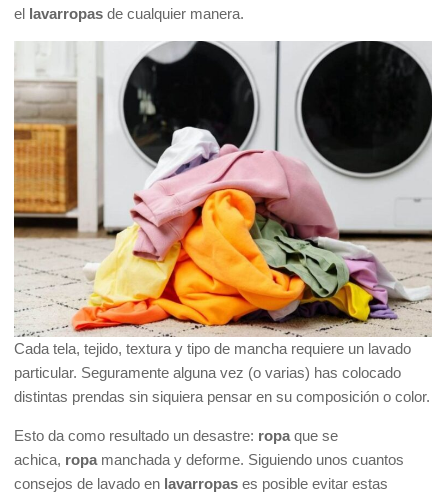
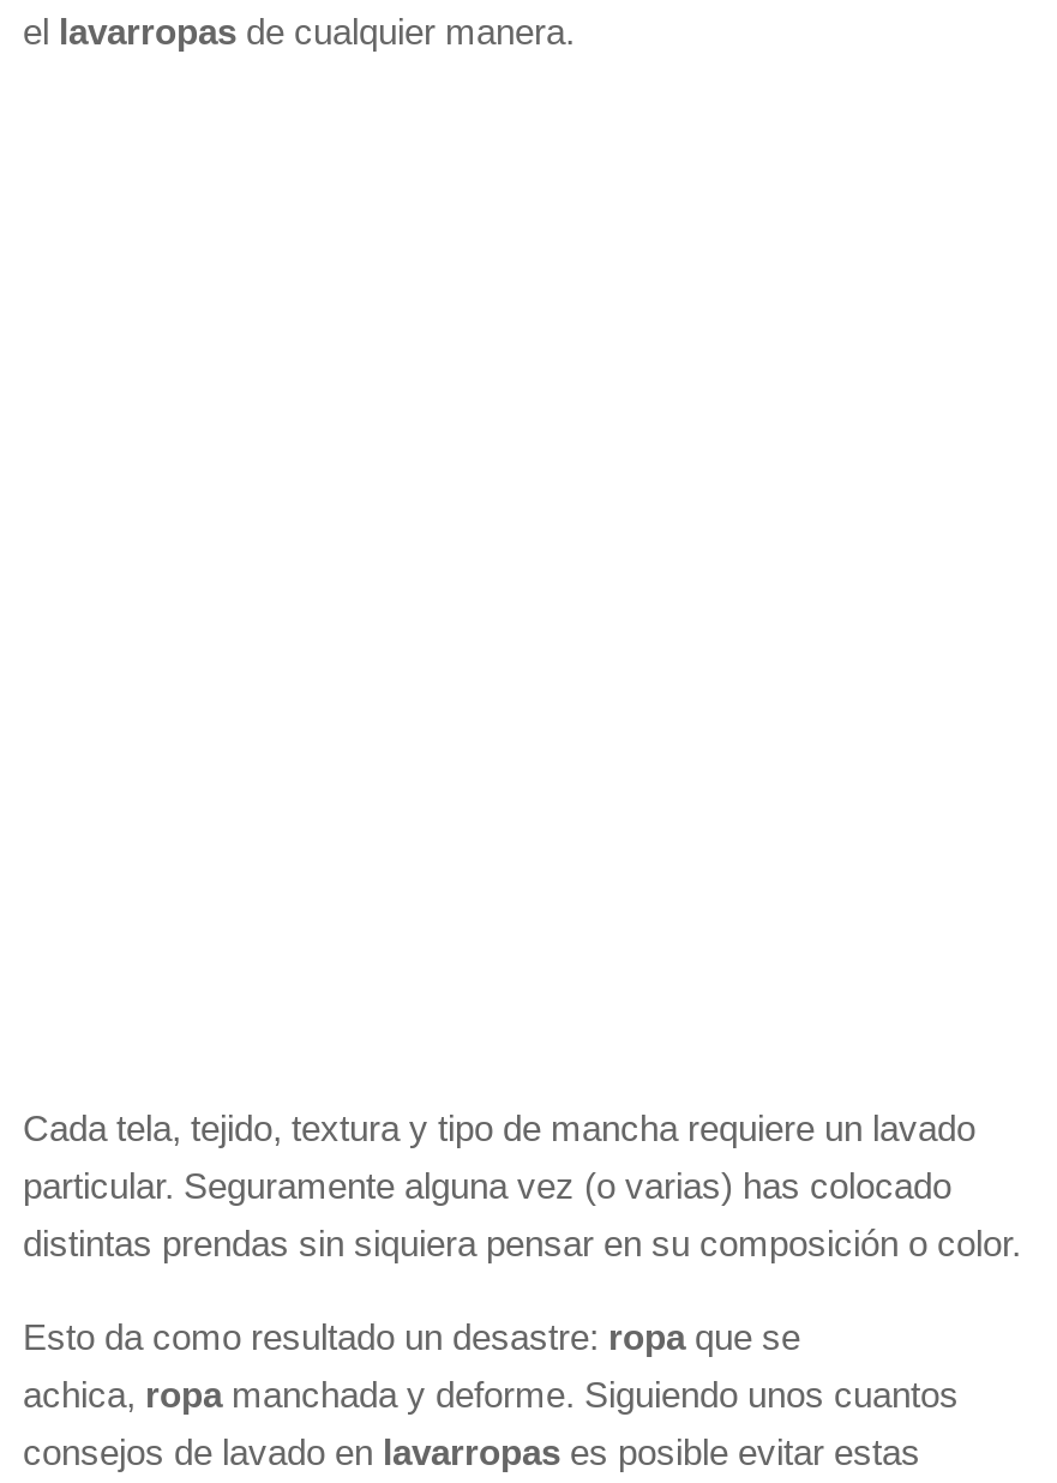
- [image]
